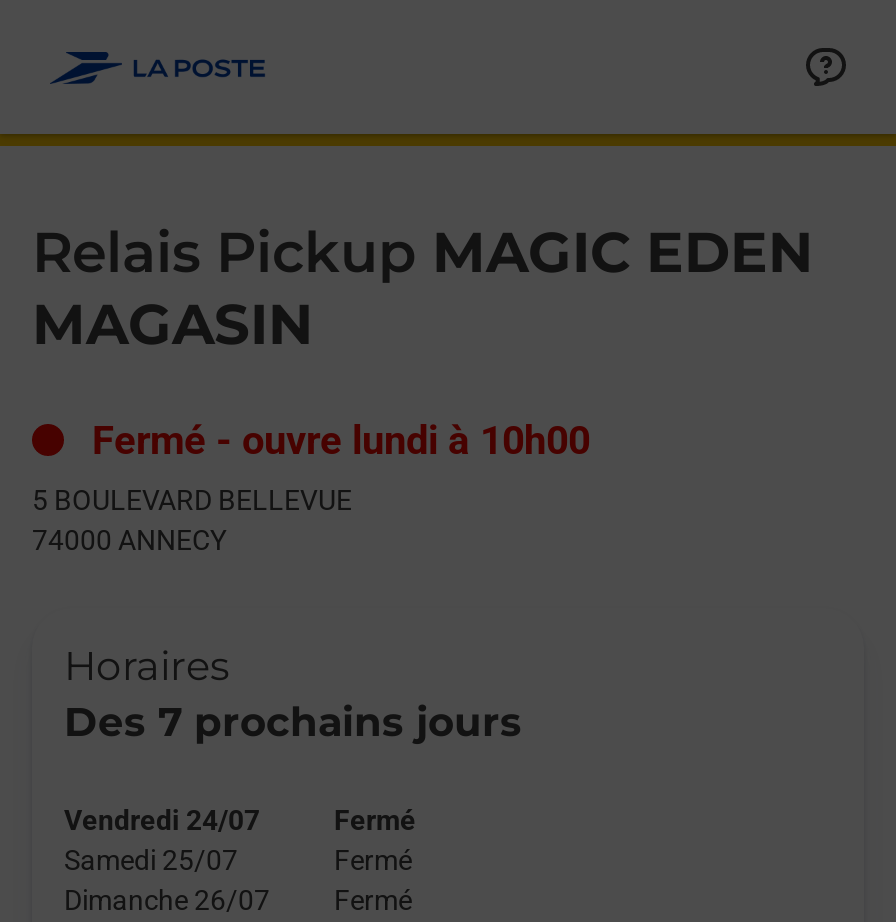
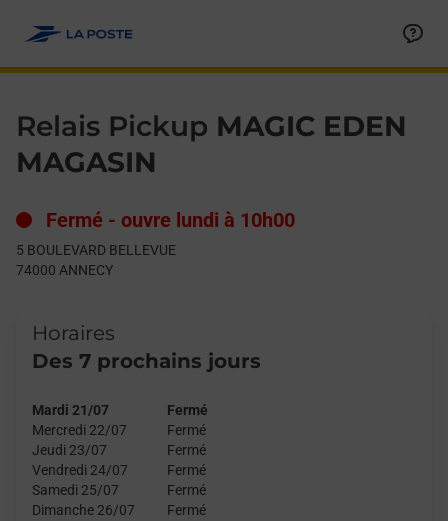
+ Mardi 21/07
+ Fermé
+ Mercredi 22/07
+ Fermé
+ Jeudi 23/07
+ Fermé
